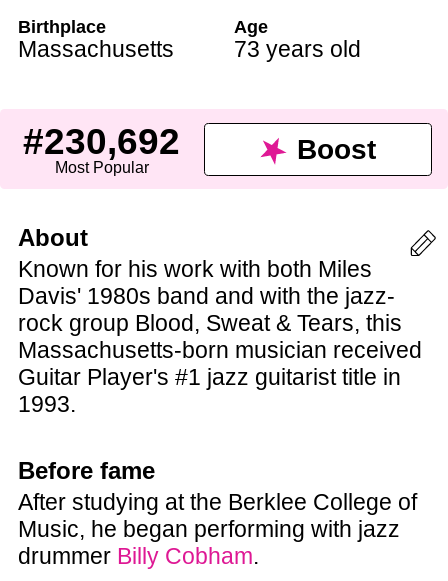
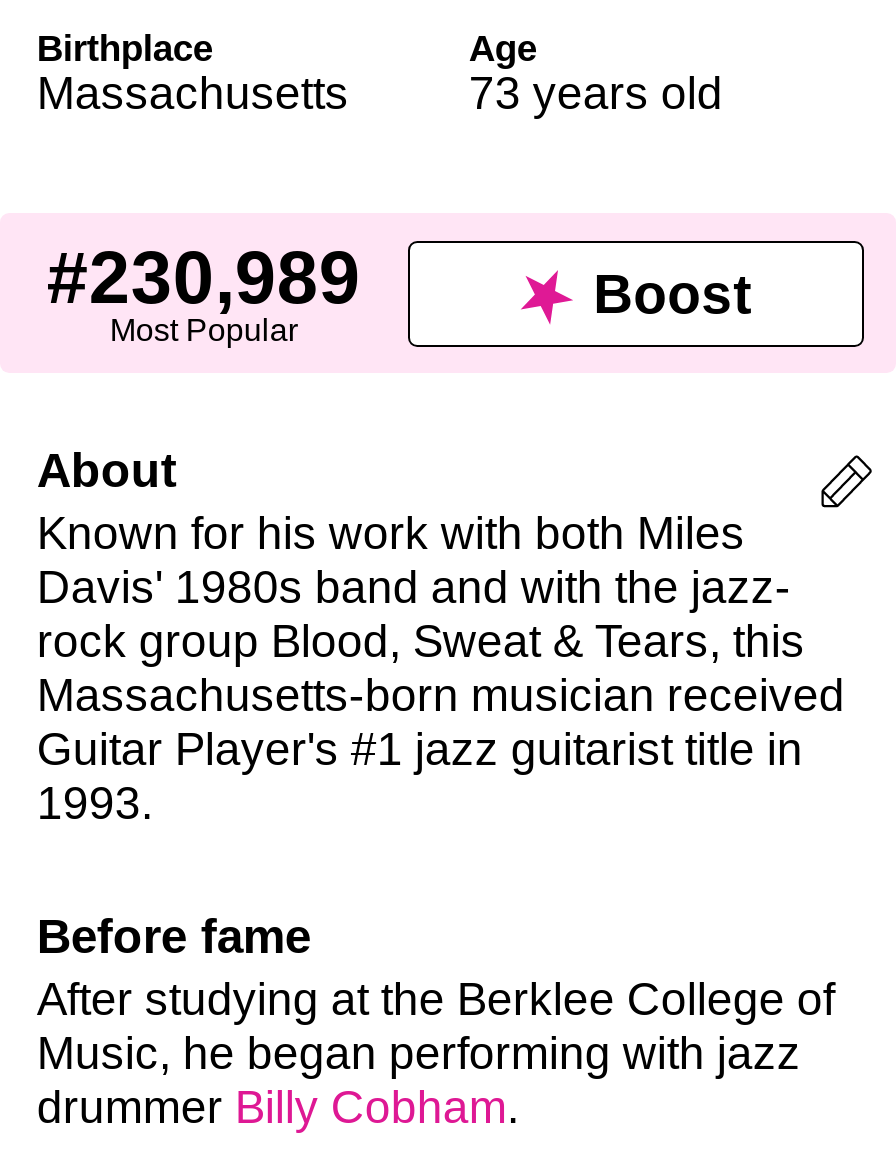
- #230,692
+ #230,989
